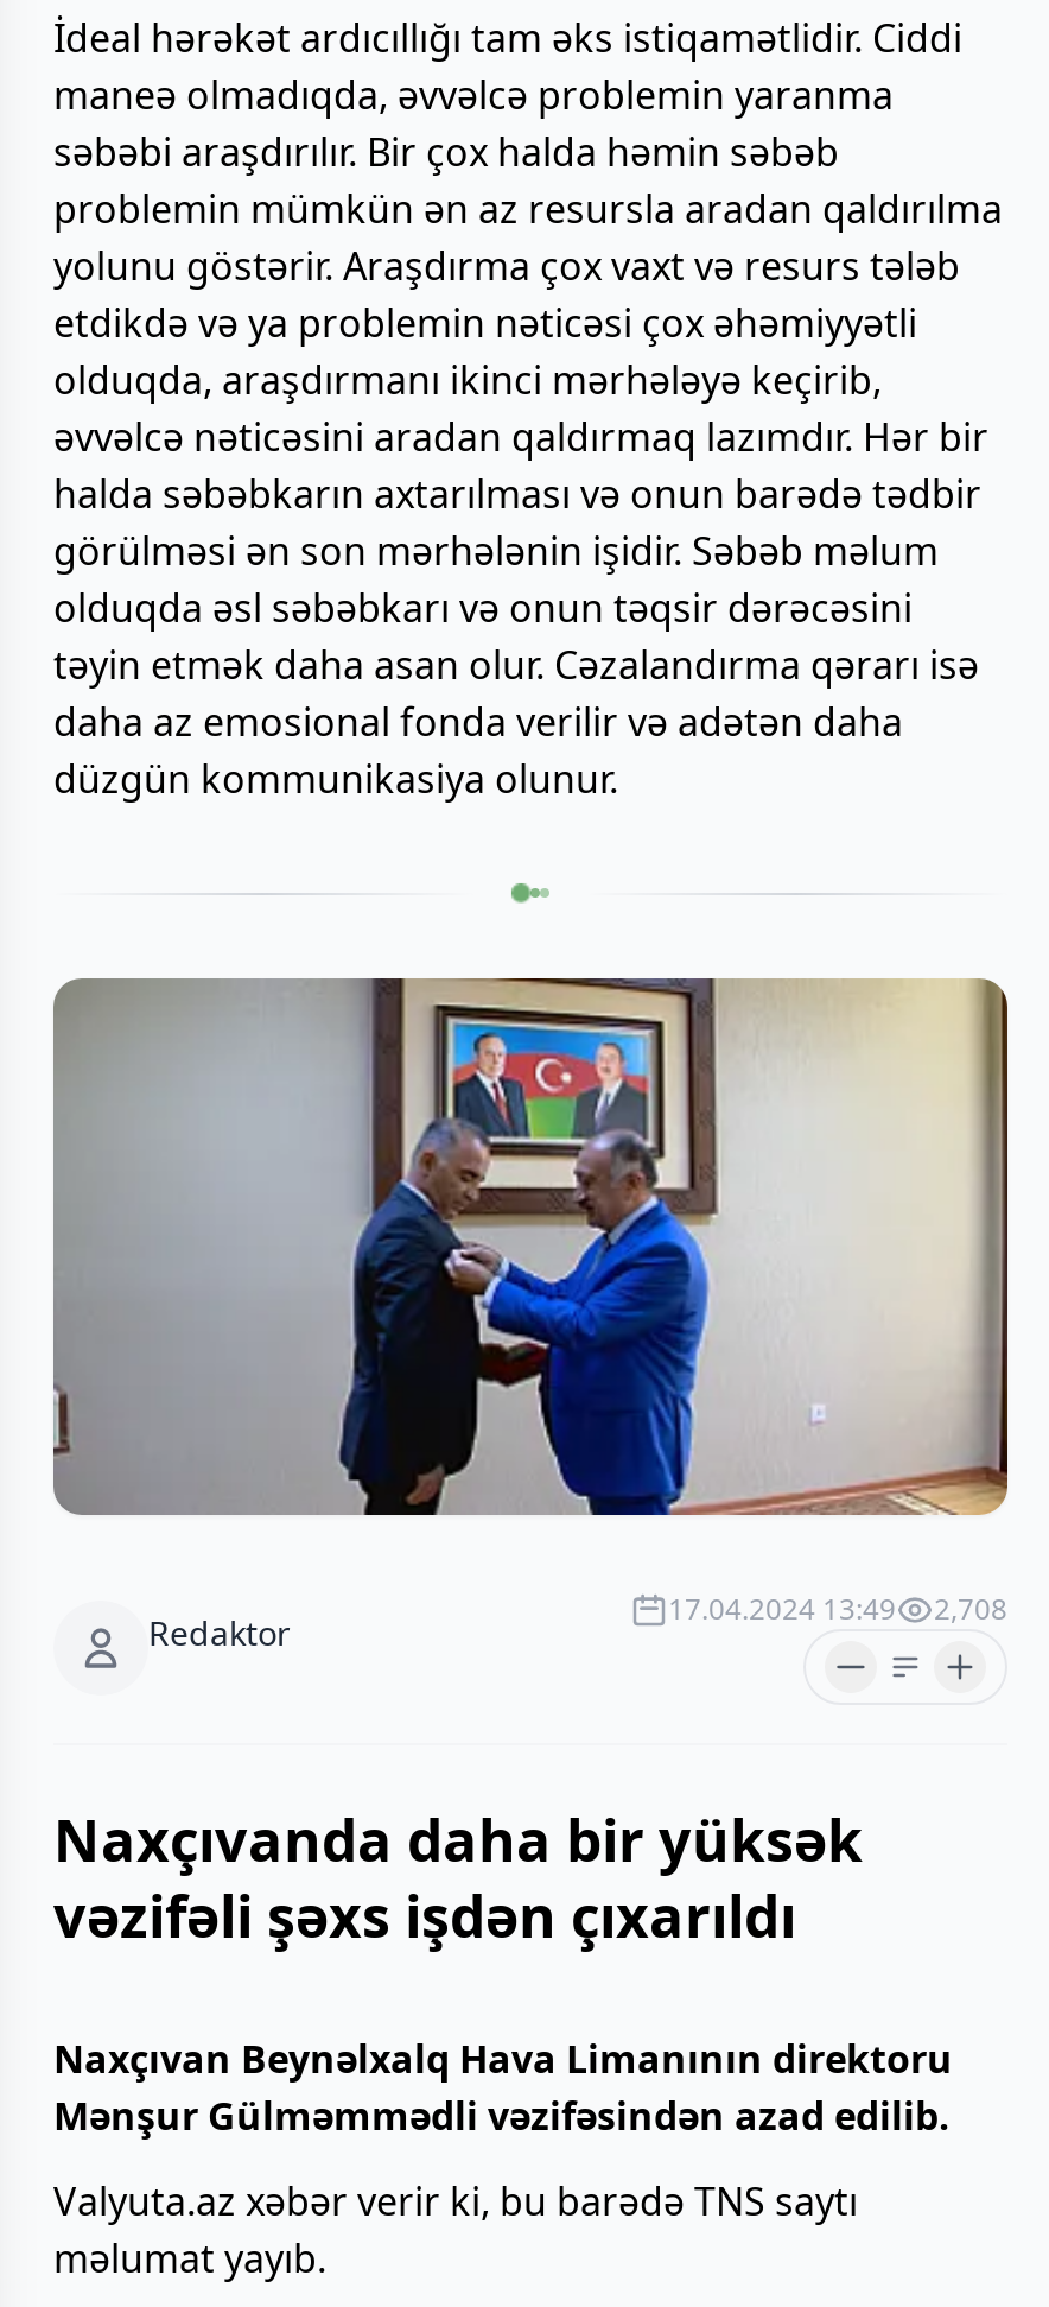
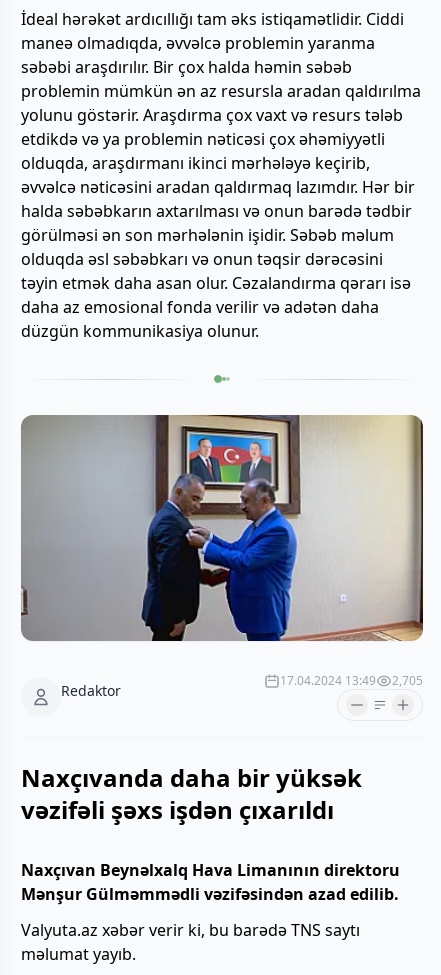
- 17.04.2024 13:49 2,708
+ 17.04.2024 13:49 2,705
